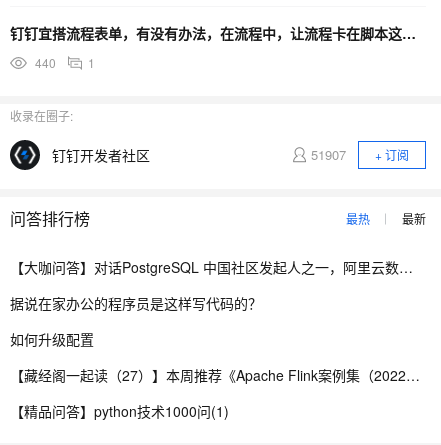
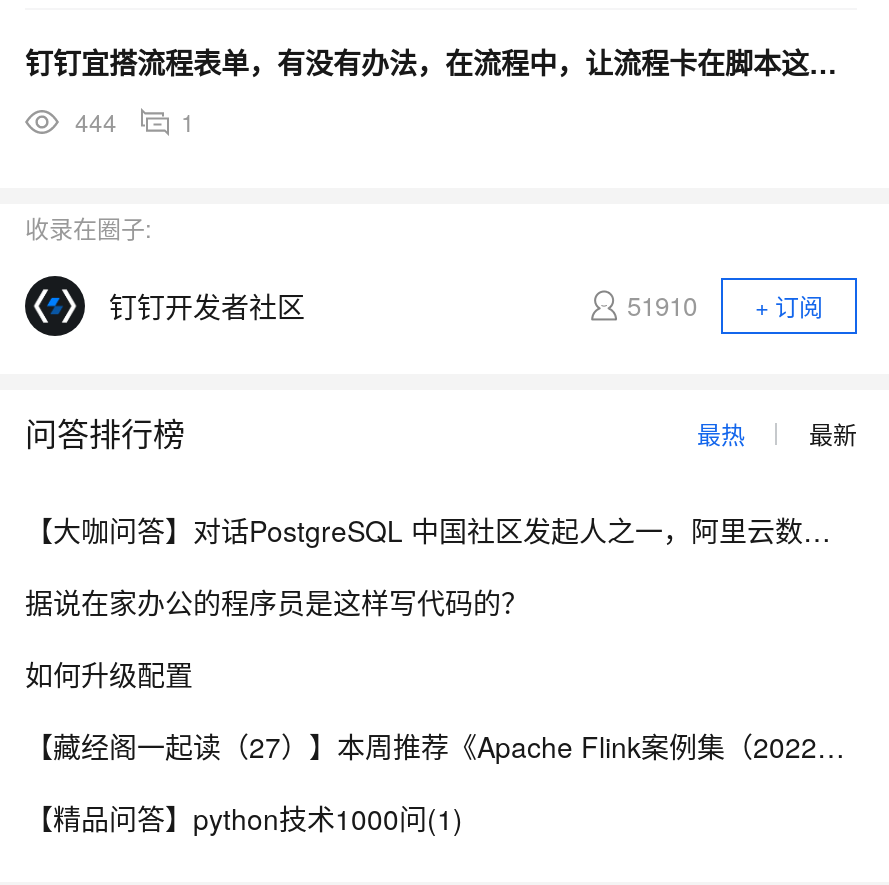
- 440 1
+ 444 1

- 51907 + 订阅
+ 51910 + 订阅
